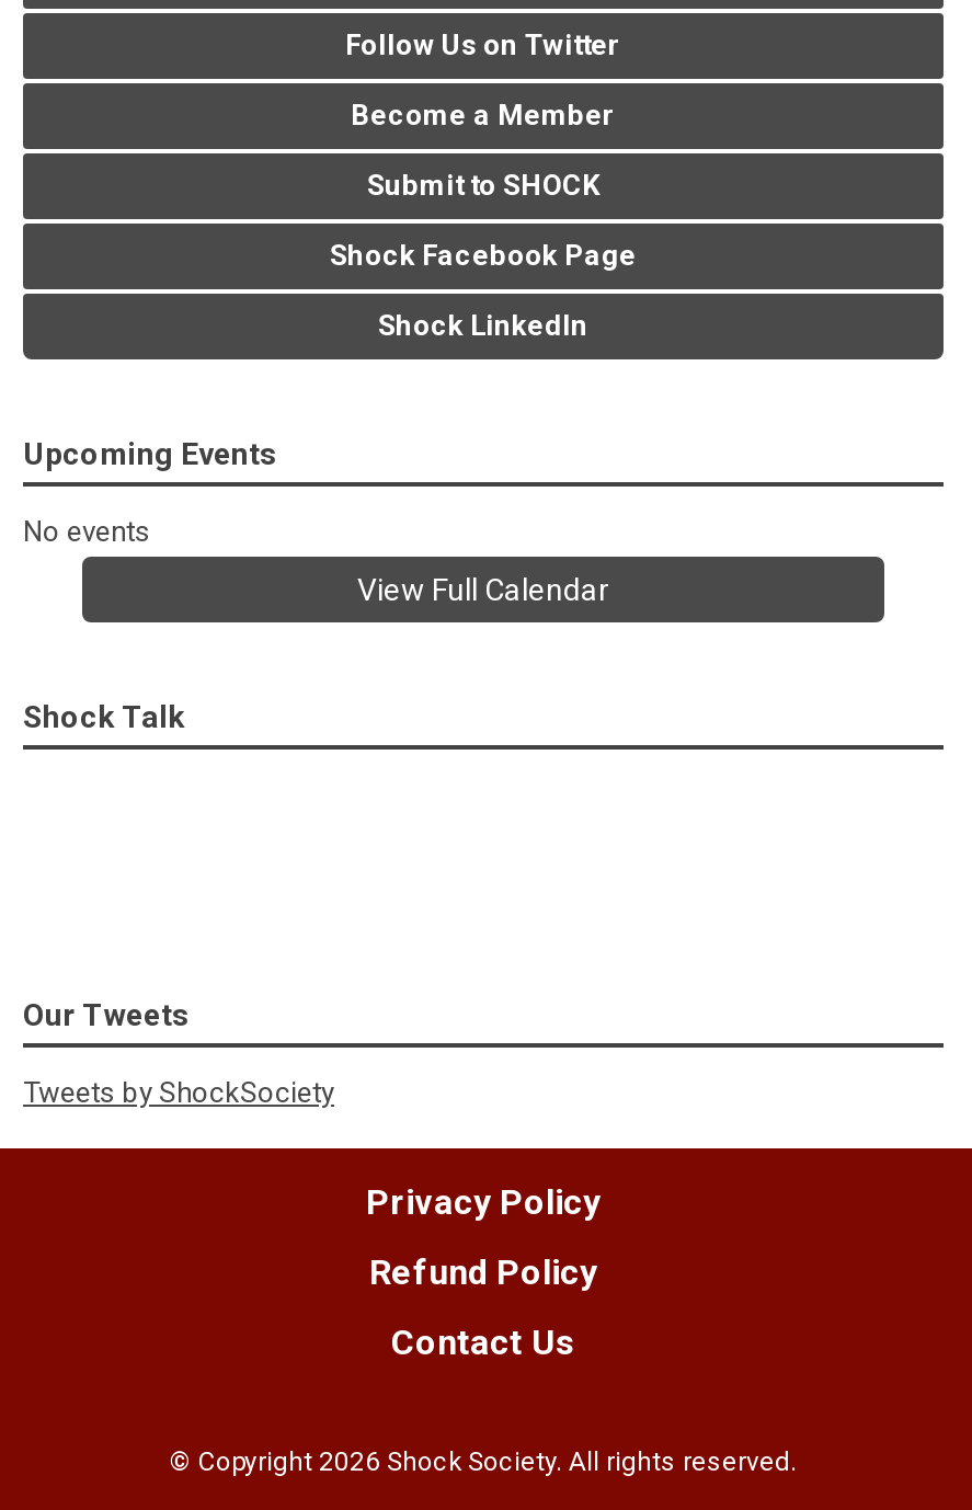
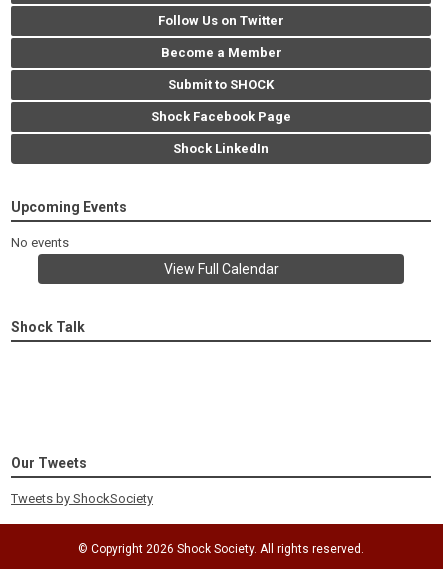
- Privacy Policy
- Refund Policy
- Contact Us
